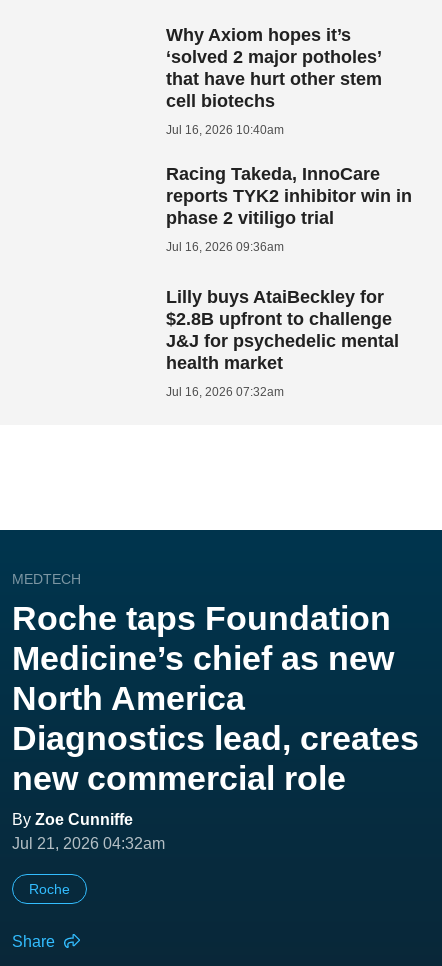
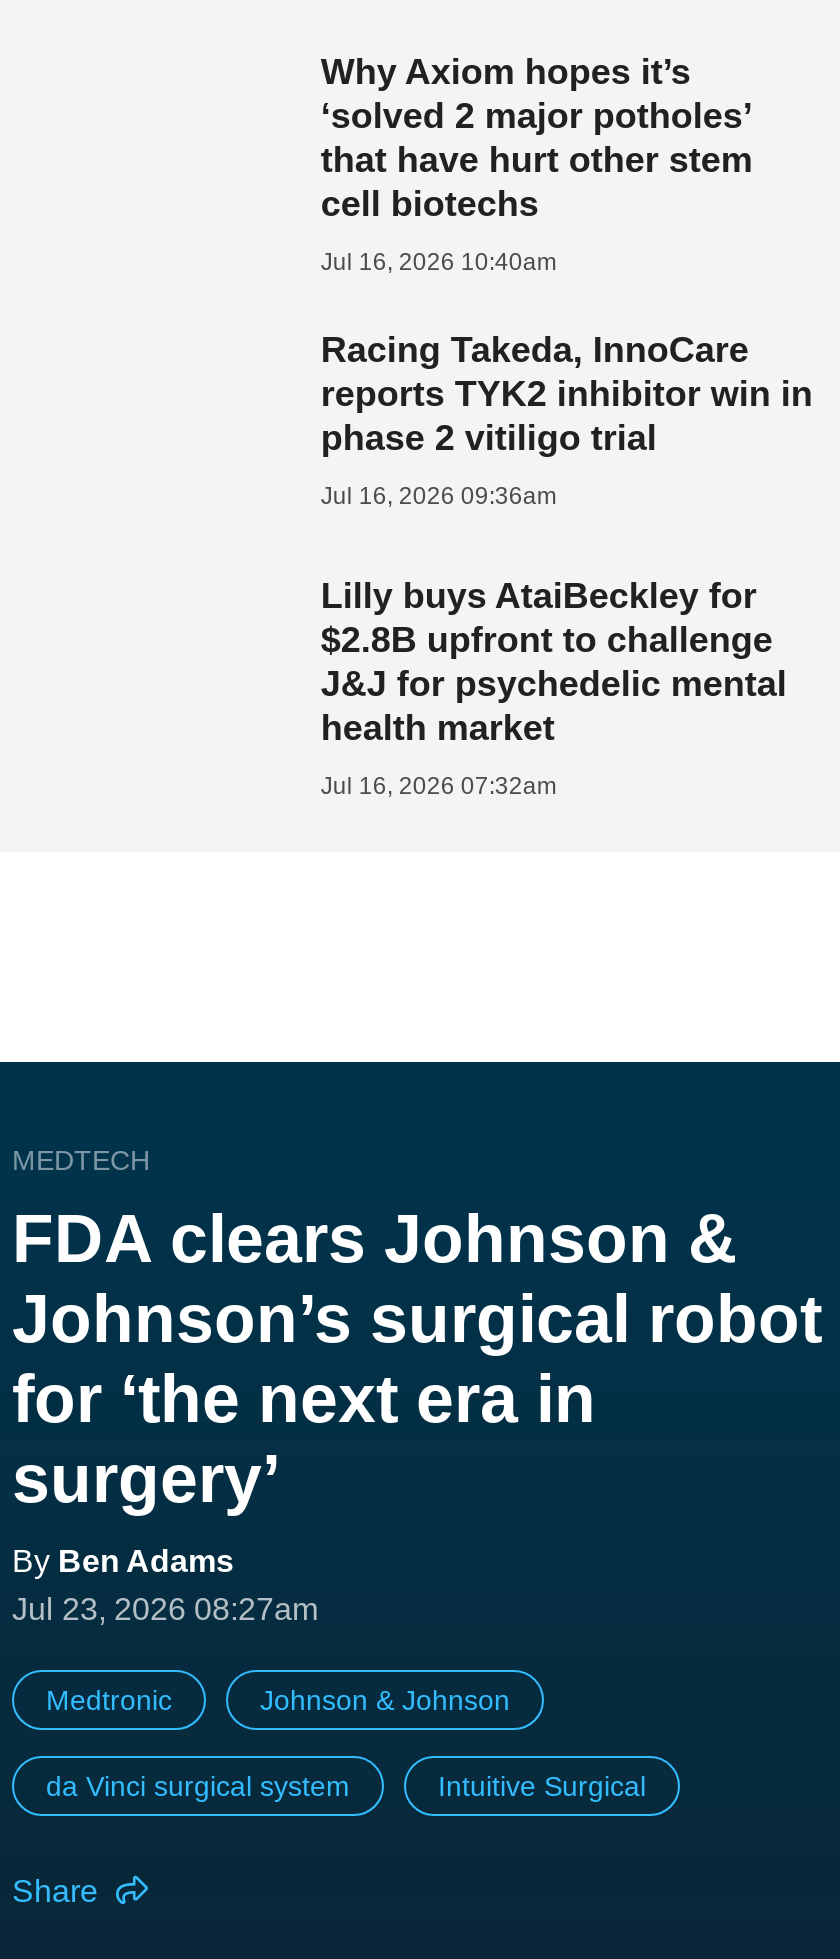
- Roche taps Foundation
- Medicine’s chief as new
- North America
- Diagnostics lead, creates
- new commercial role
- By Zoe Cunniffe
- Jul 21, 2026 04:32am
- Roche
+ FDA clears Johnson &
+ Johnson’s surgical robot
+ for ‘the next era in
+ surgery’
+ By Ben Adams
+ Jul 23, 2026 08:27am
+ Medtronic
+ Johnson & Johnson
+ da Vinci surgical system
+ Intuitive Surgical
